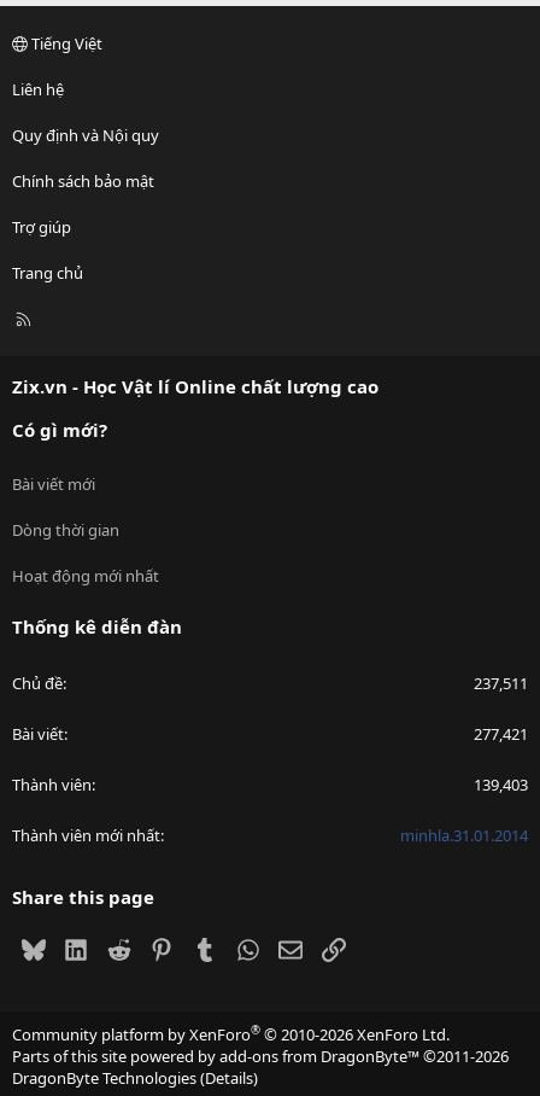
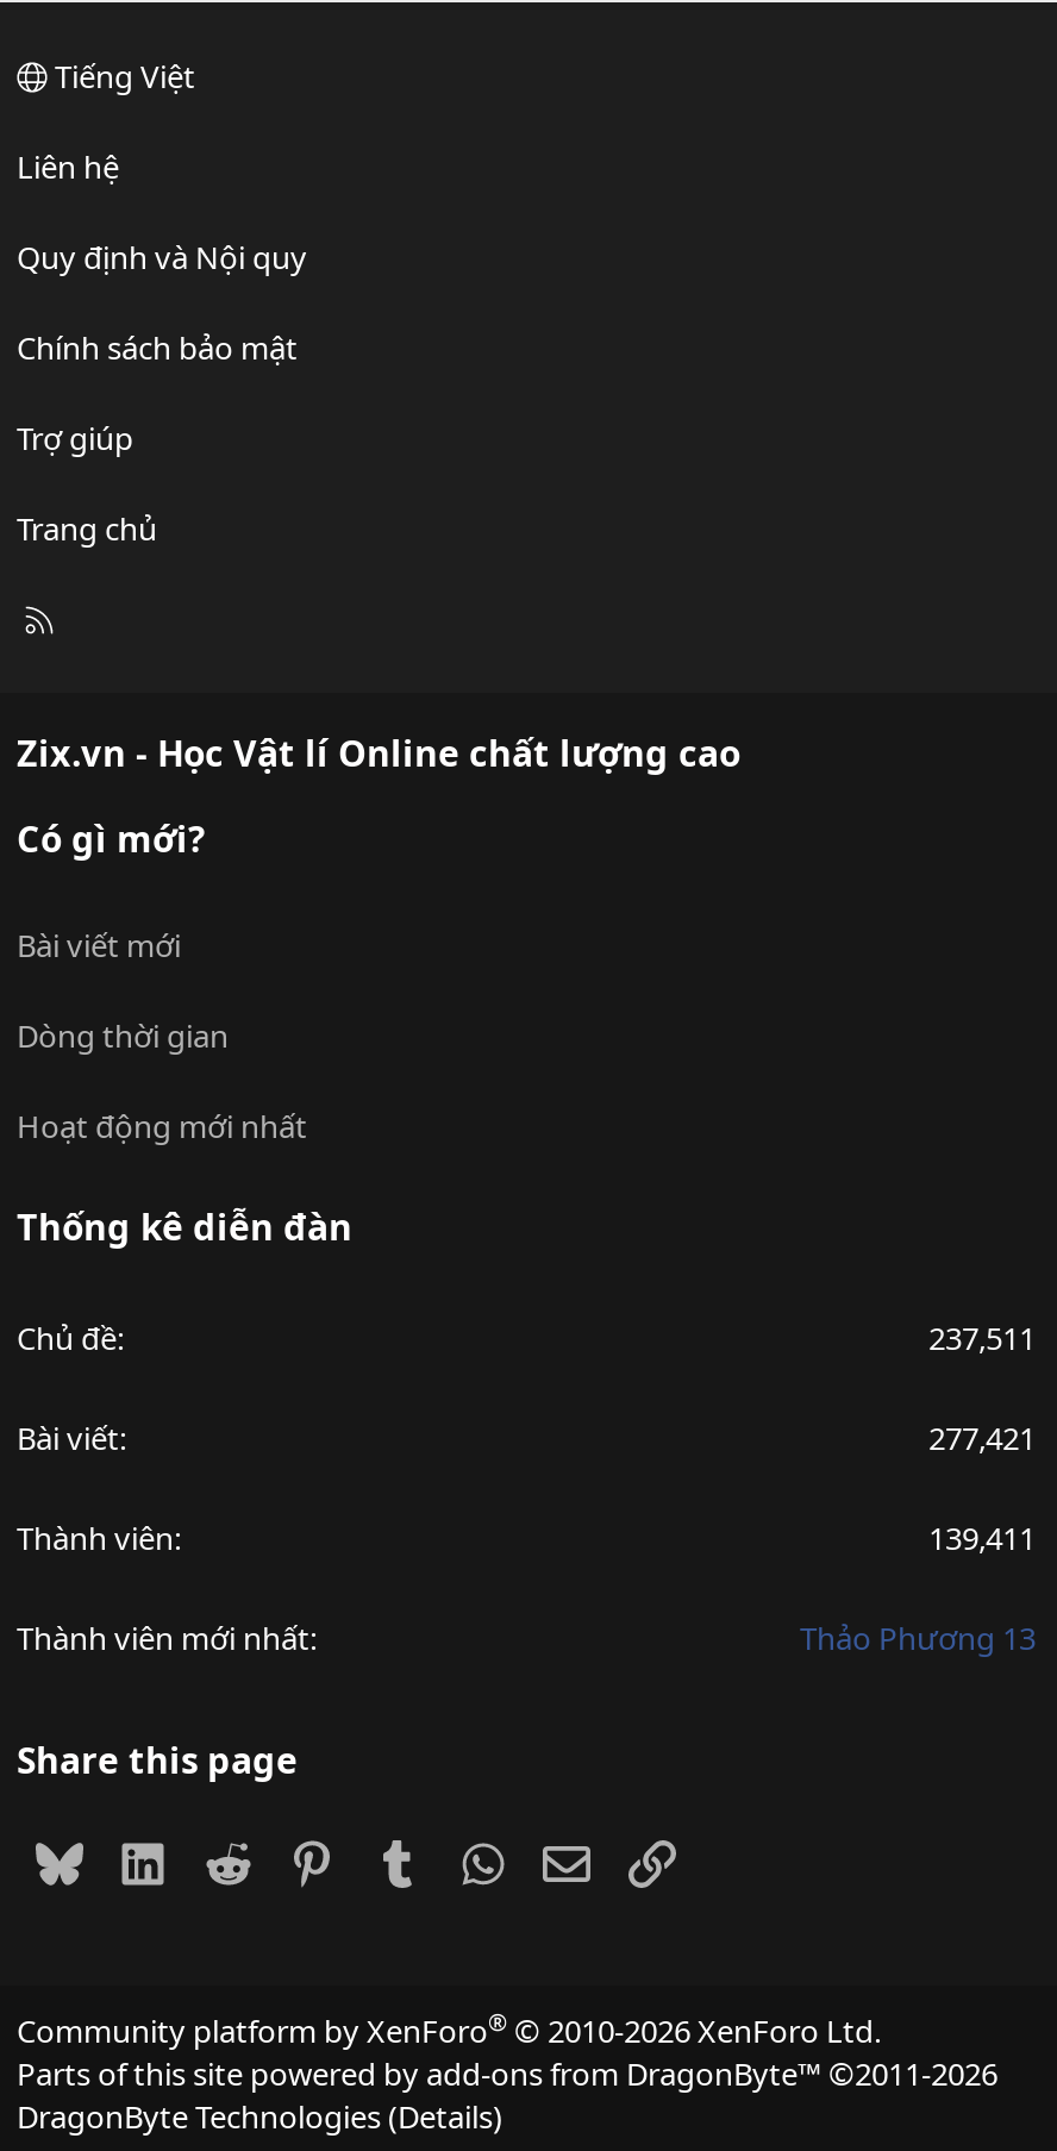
- 139,403
+ 139,411

- minhla.31.01.2014
+ Thảo Phương 13
